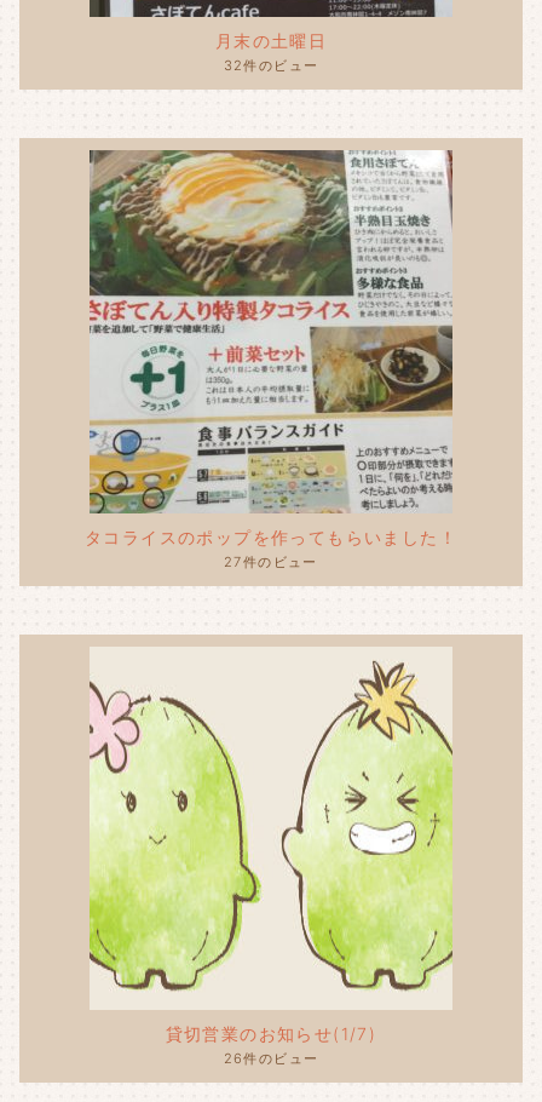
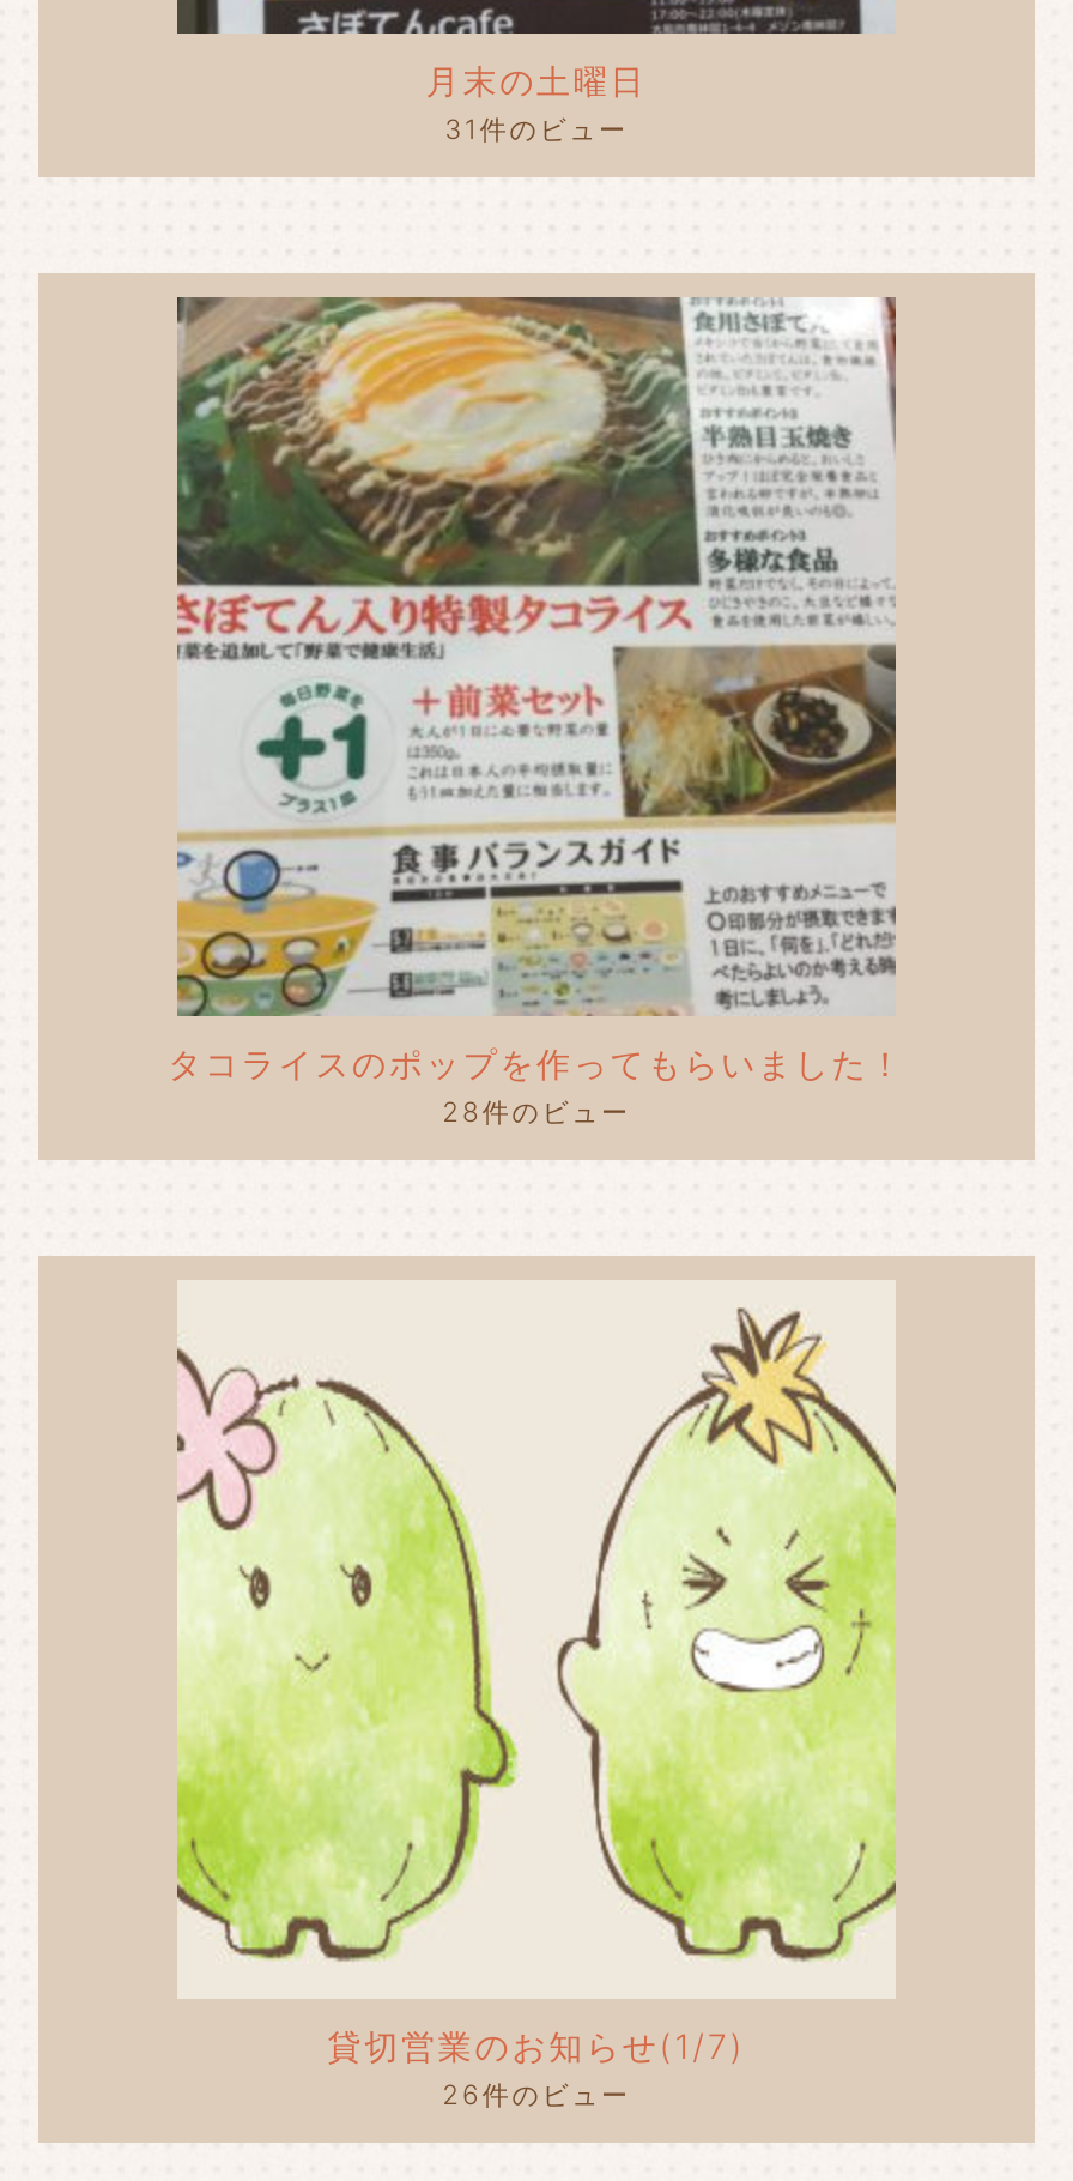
- 32件のビュー
+ 31件のビュー

- 27件のビュー
+ 28件のビュー
